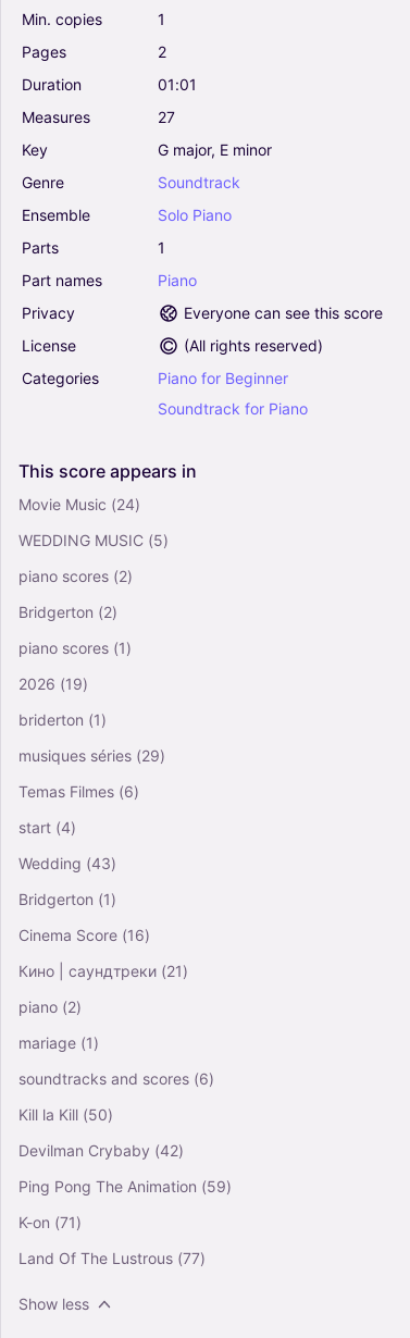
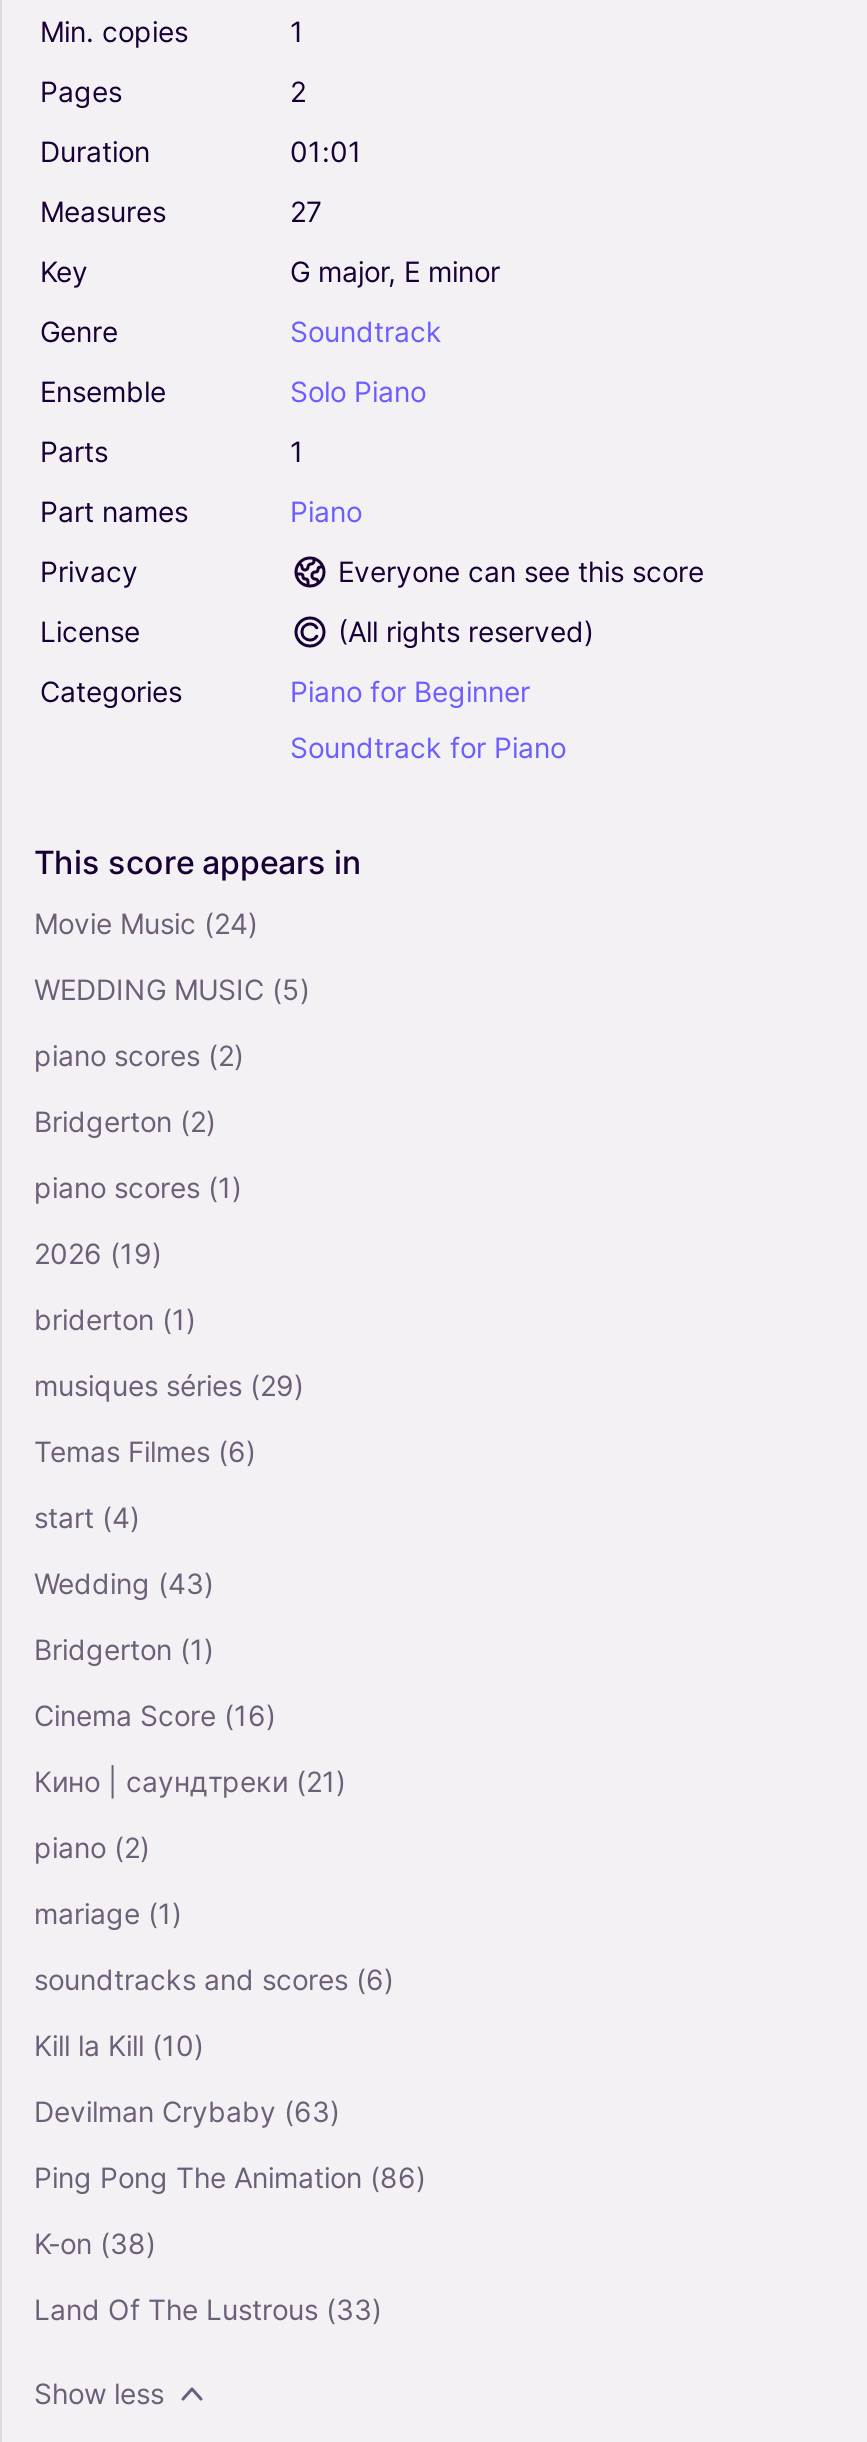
- Kill la Kill (50)
+ Kill la Kill (10)

- Devilman Crybaby (42)
+ Devilman Crybaby (63)

- Ping Pong The Animation (59)
+ Ping Pong The Animation (86)

- K-on (71)
+ K-on (38)

- Land Of The Lustrous (77)
+ Land Of The Lustrous (33)
